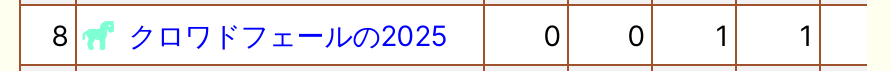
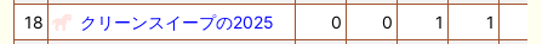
- 8
+ 18

- クロワドフェールの2025
+ クリーンスイープの2025
